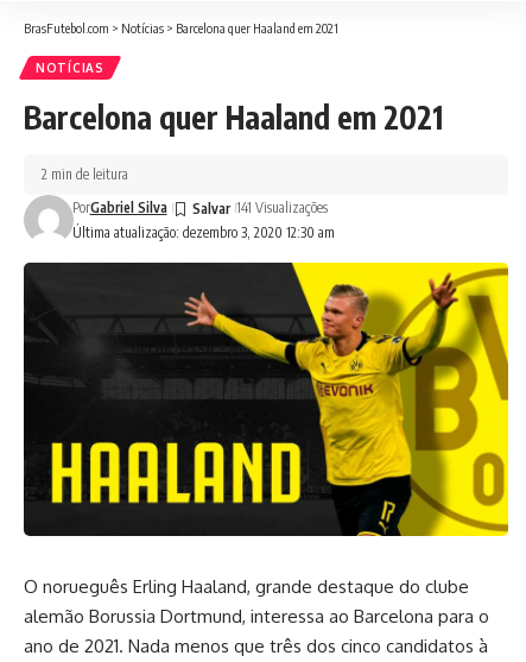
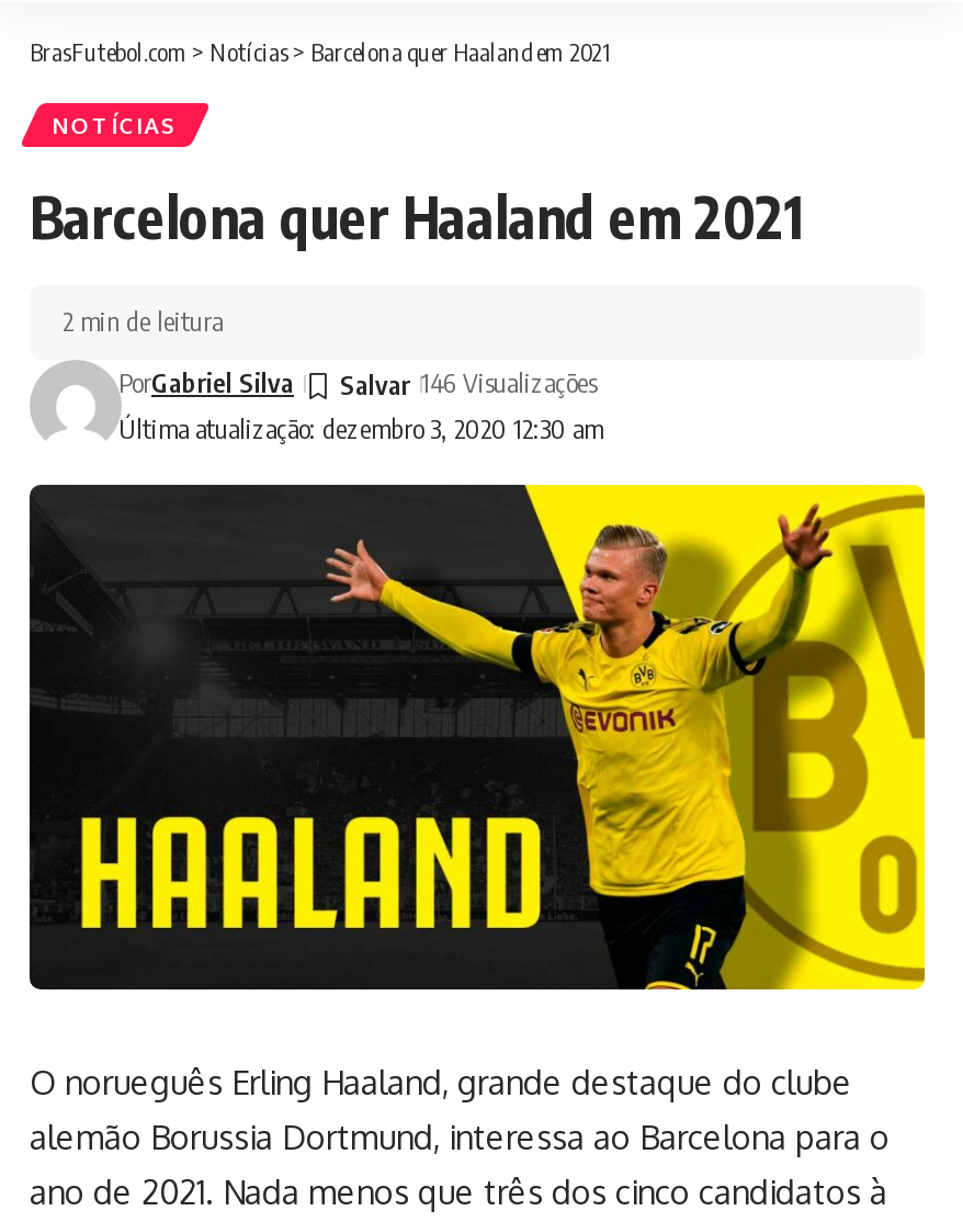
- 141 Visualizações
+ 146 Visualizações
